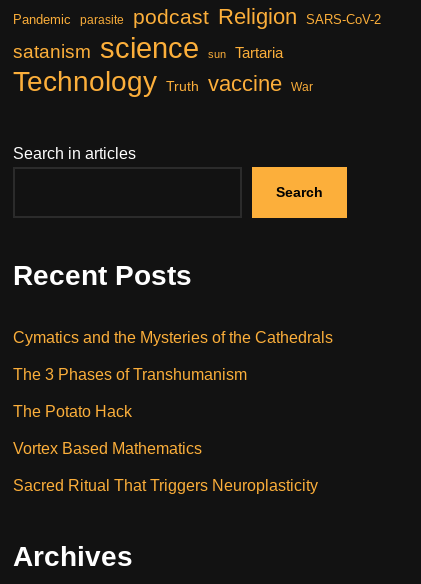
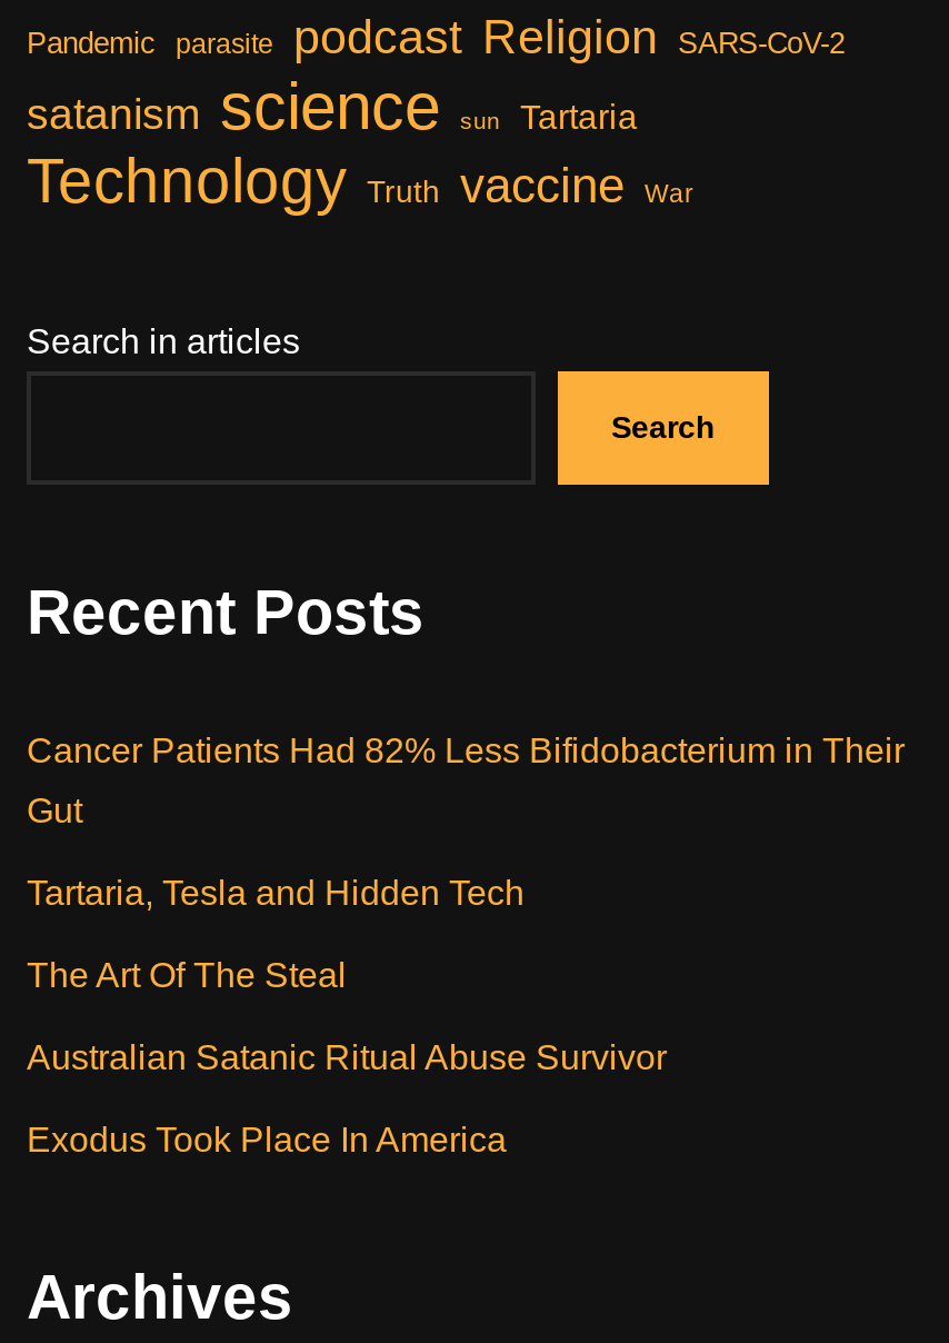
- Cymatics and the Mysteries of the Cathedrals
- The 3 Phases of Transhumanism
- The Potato Hack
- Vortex Based Mathematics
- Sacred Ritual That Triggers Neuroplasticity
+ Cancer Patients Had 82% Less Bifidobacterium in Their
+ Gut
+ Tartaria, Tesla and Hidden Tech
+ The Art Of The Steal
+ Australian Satanic Ritual Abuse Survivor
+ Exodus Took Place In America
